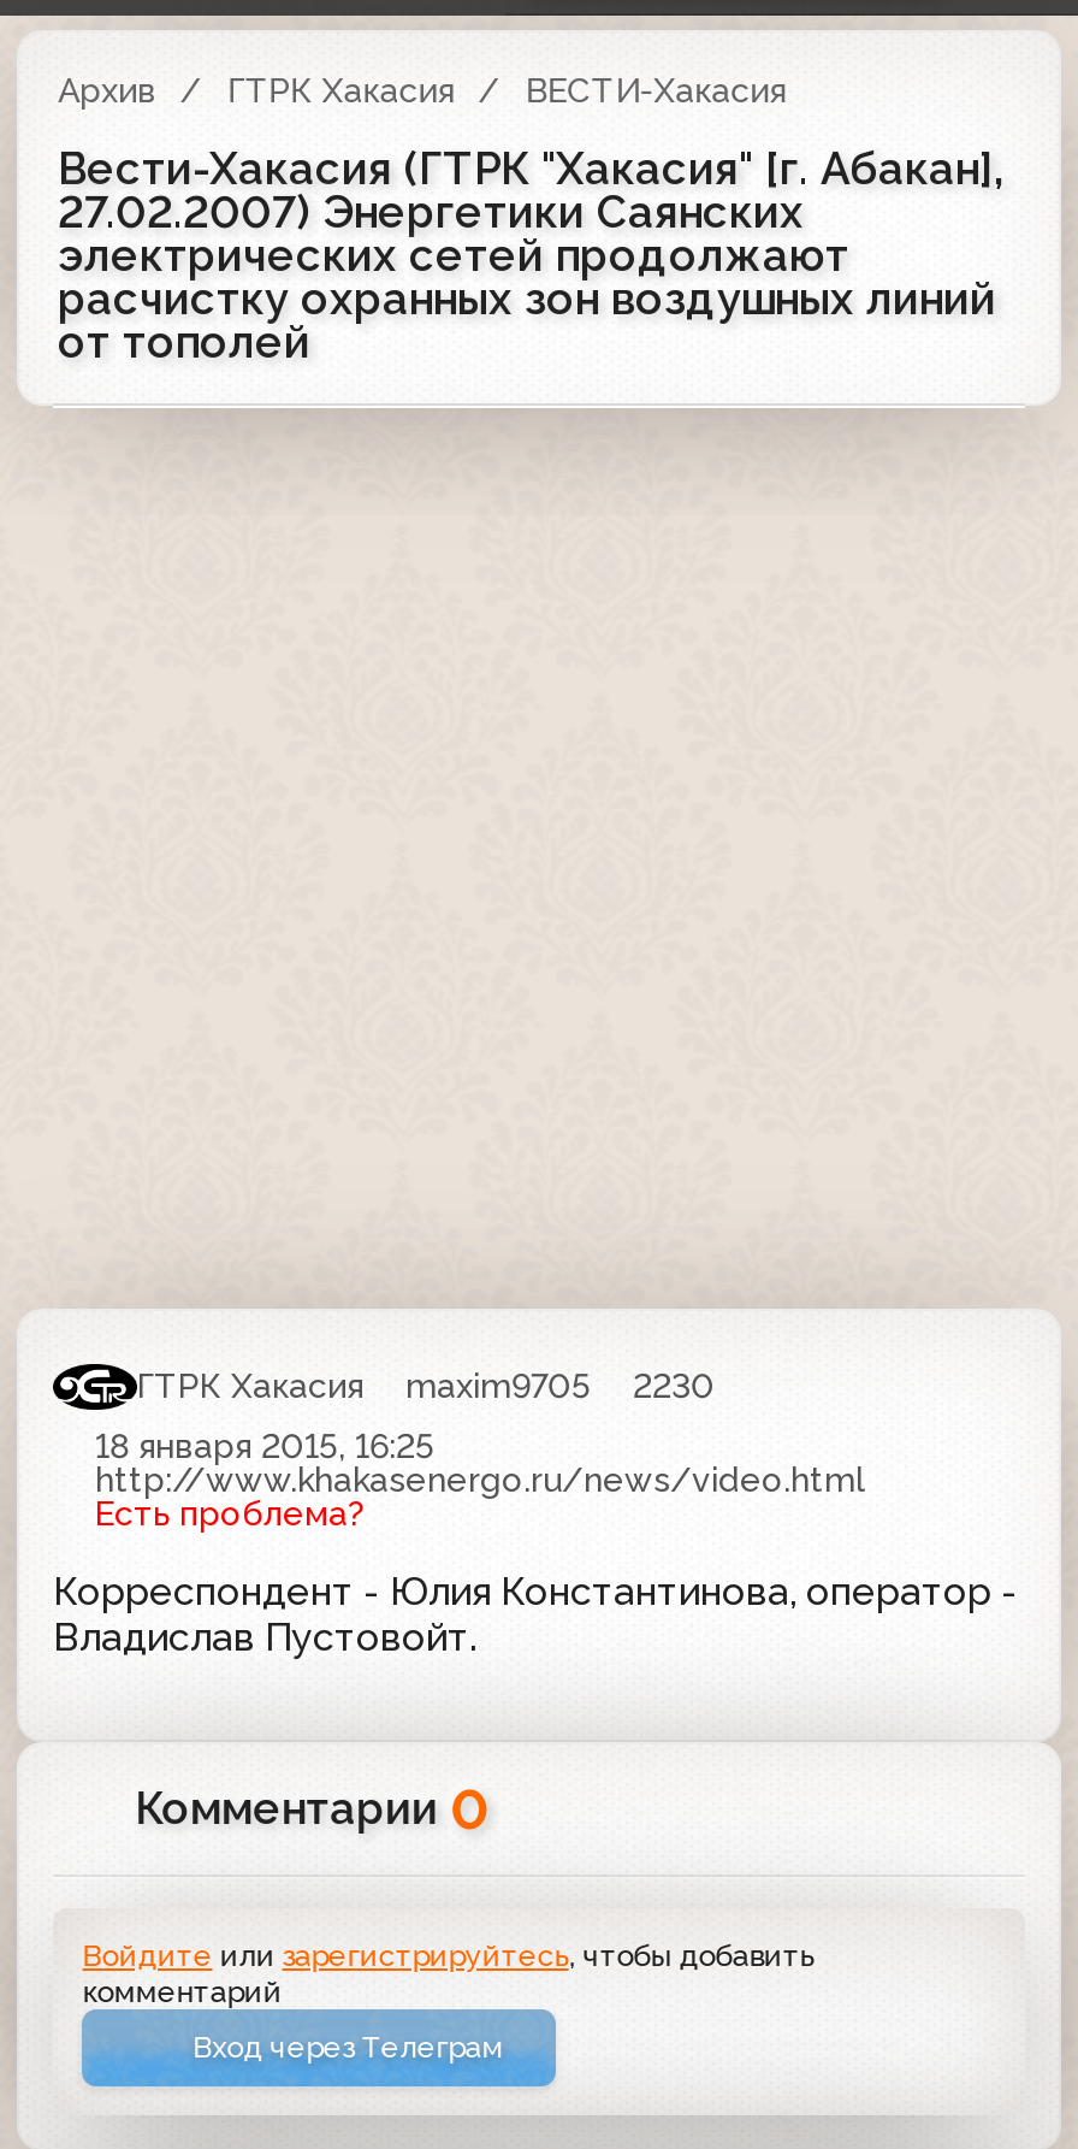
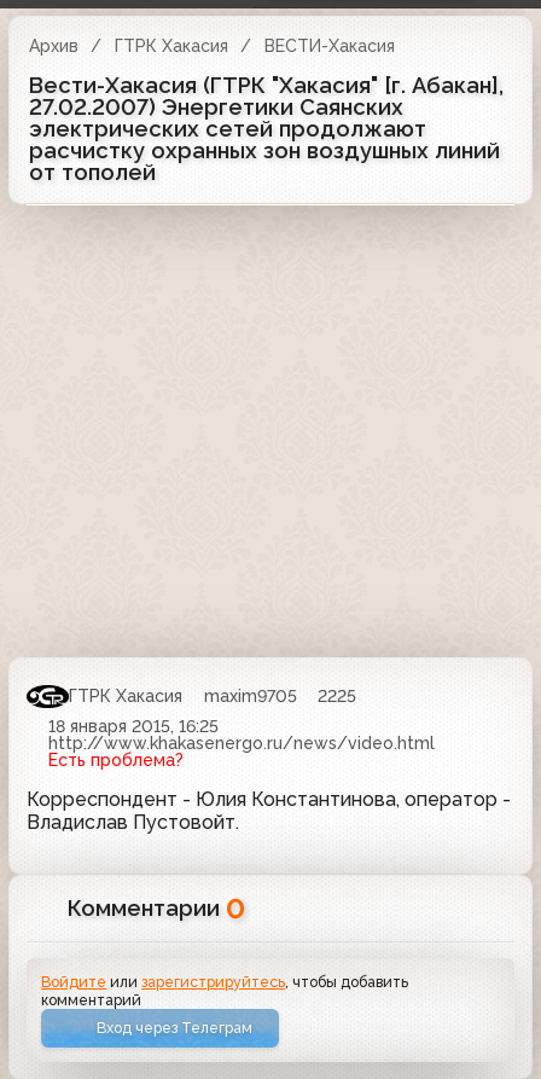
- ГТРК Хакасия maxim9705 2230
+ ГТРК Хакасия maxim9705 2225
